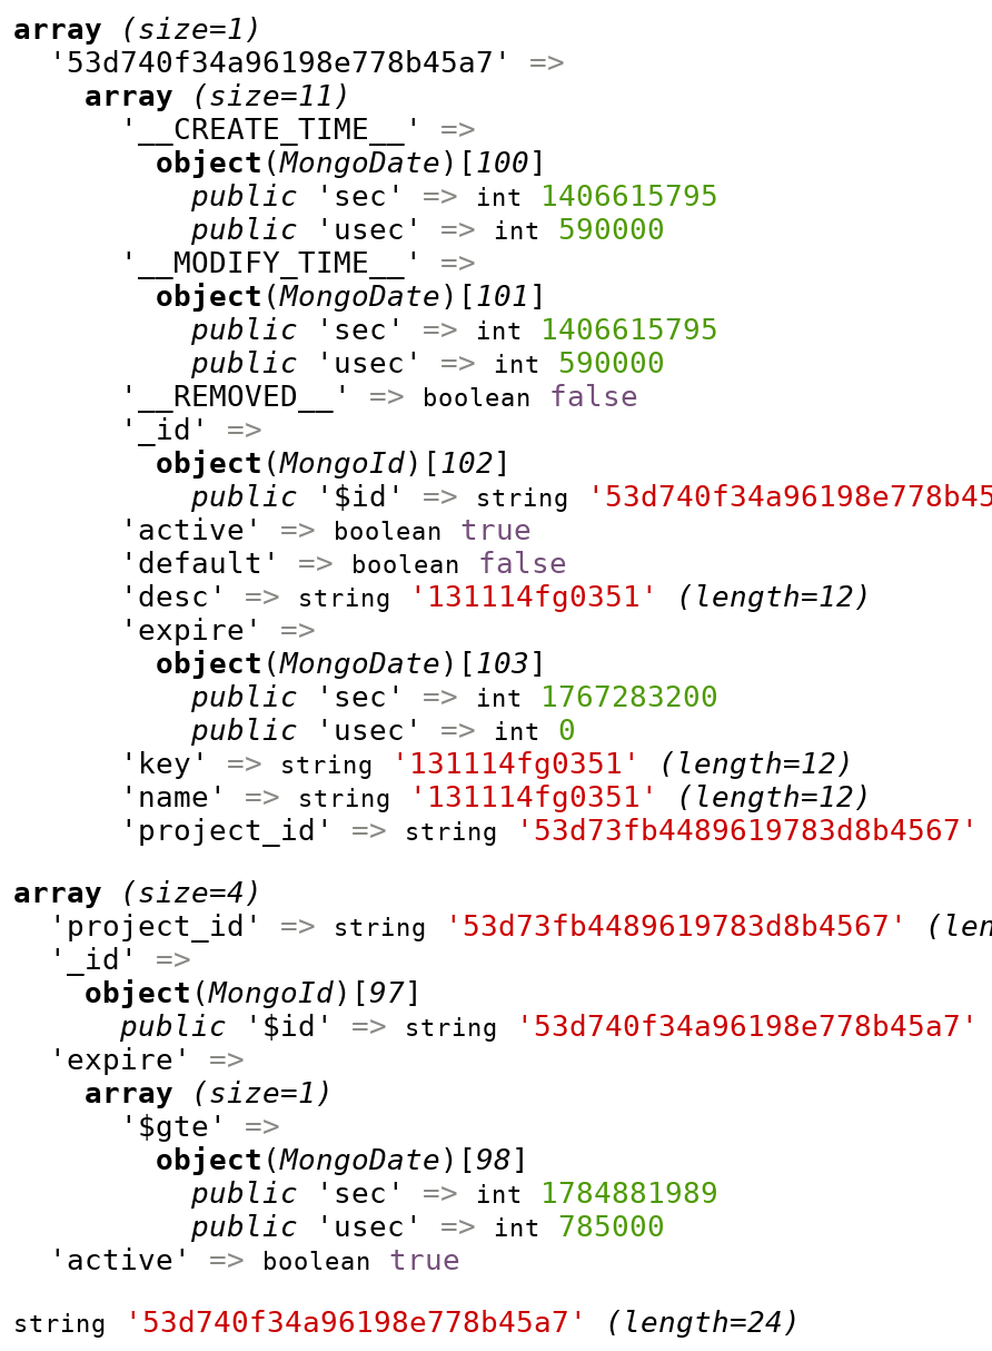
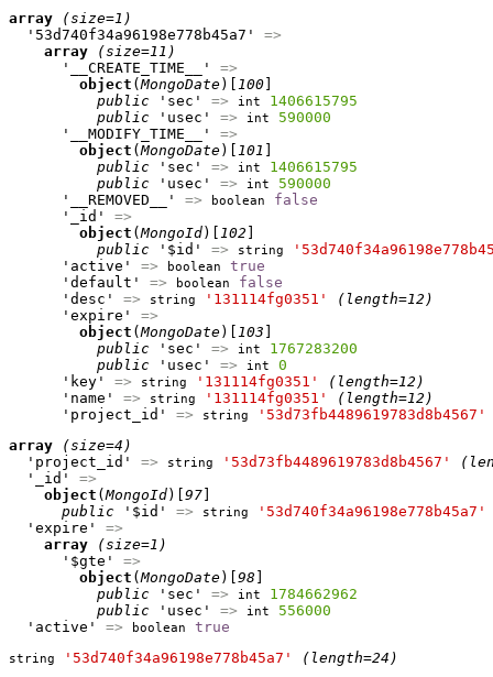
- public 'sec' => int 1784881989
+ public 'sec' => int 1784662962

- public 'usec' => int 785000
+ public 'usec' => int 556000
